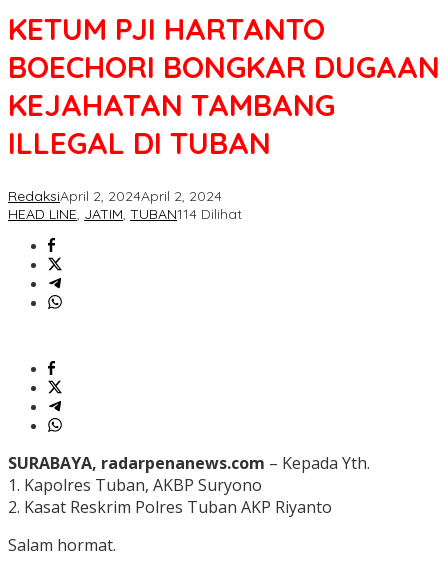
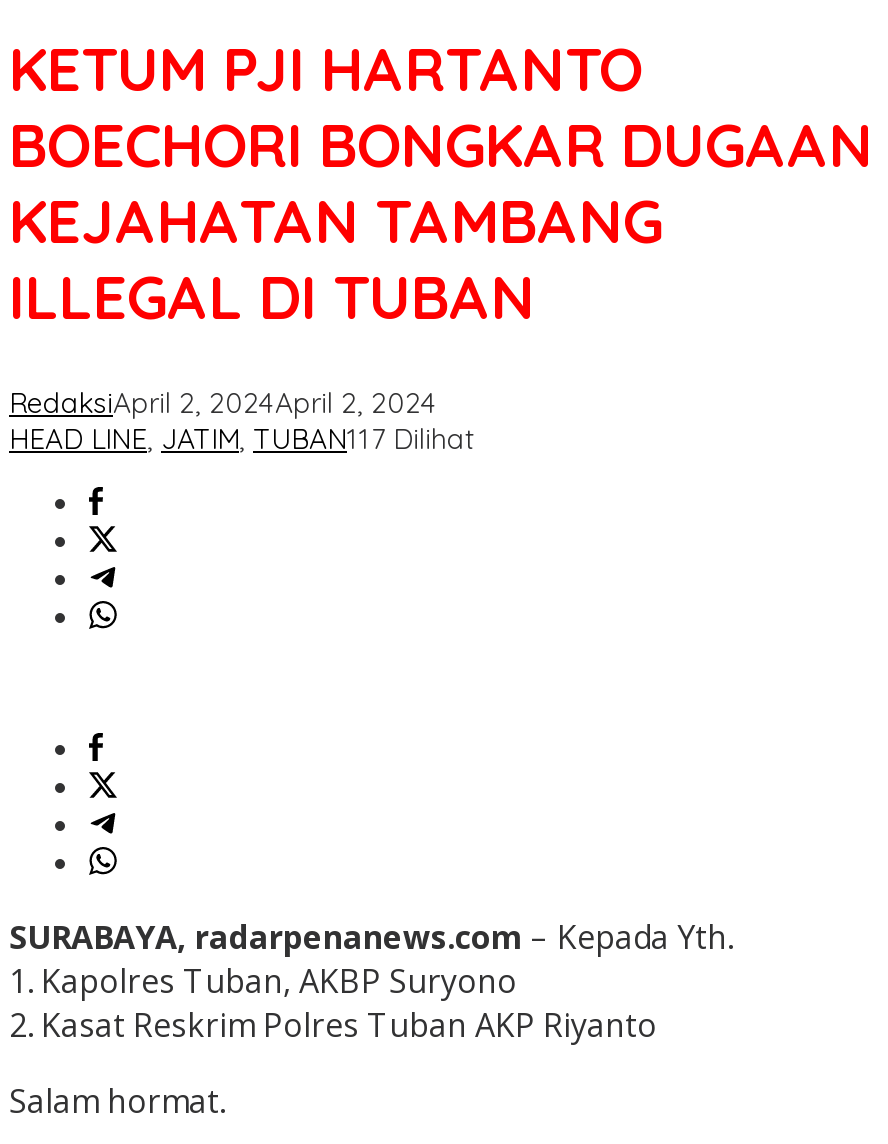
- HEAD LINE, JATIM, TUBAN114 Dilihat
+ HEAD LINE, JATIM, TUBAN117 Dilihat
